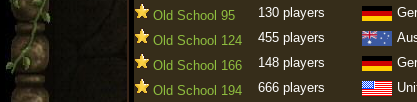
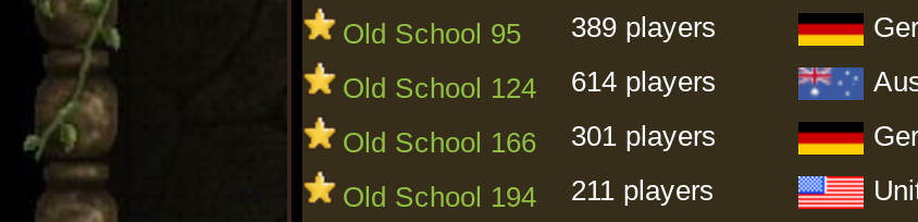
- Old School 95 130 players
+ Old School 95 389 players

- Old School 124 455 players
+ Old School 124 614 players

- Old School 166 148 players
+ Old School 166 301 players

- Old School 194 666 players
+ Old School 194 211 players
